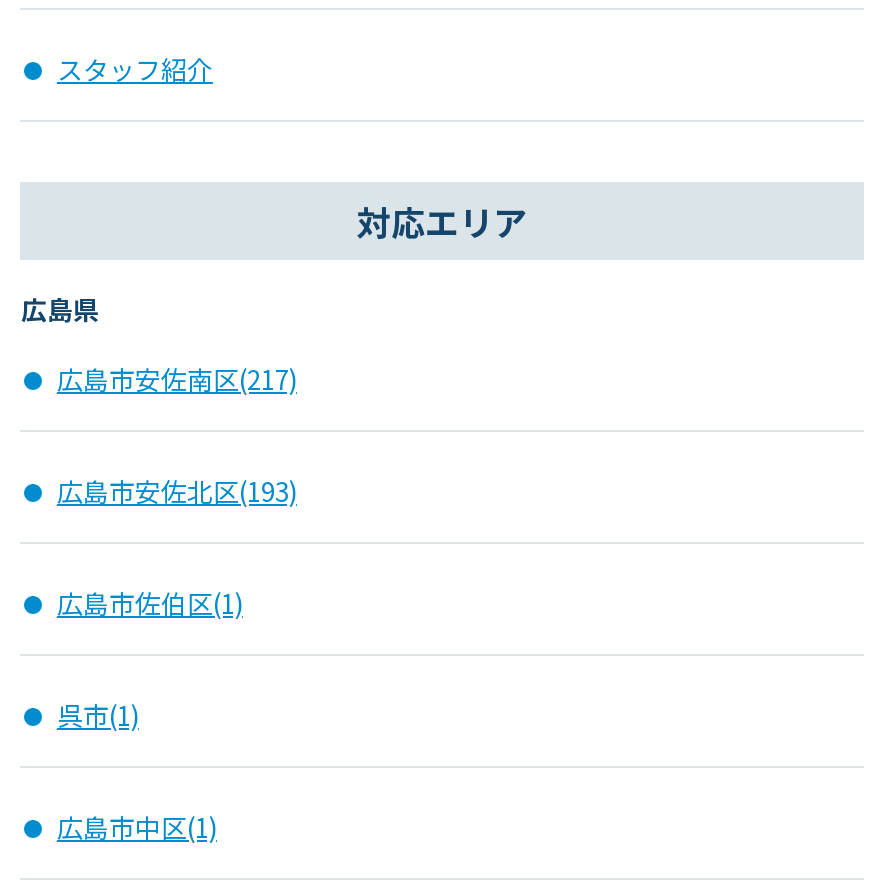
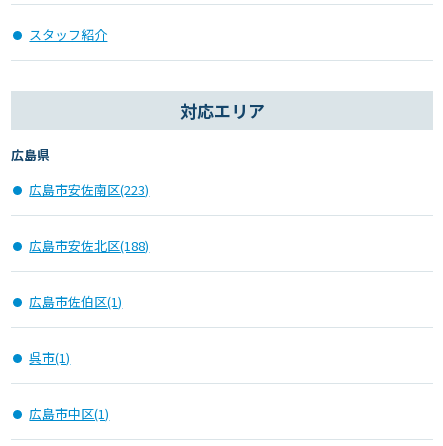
- 広島市安佐南区(217)
+ 広島市安佐南区(223)

- 広島市安佐北区(193)
+ 広島市安佐北区(188)
